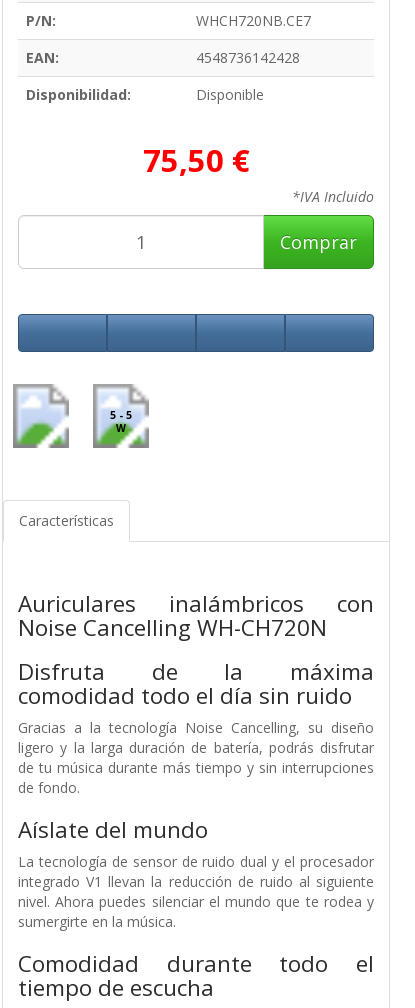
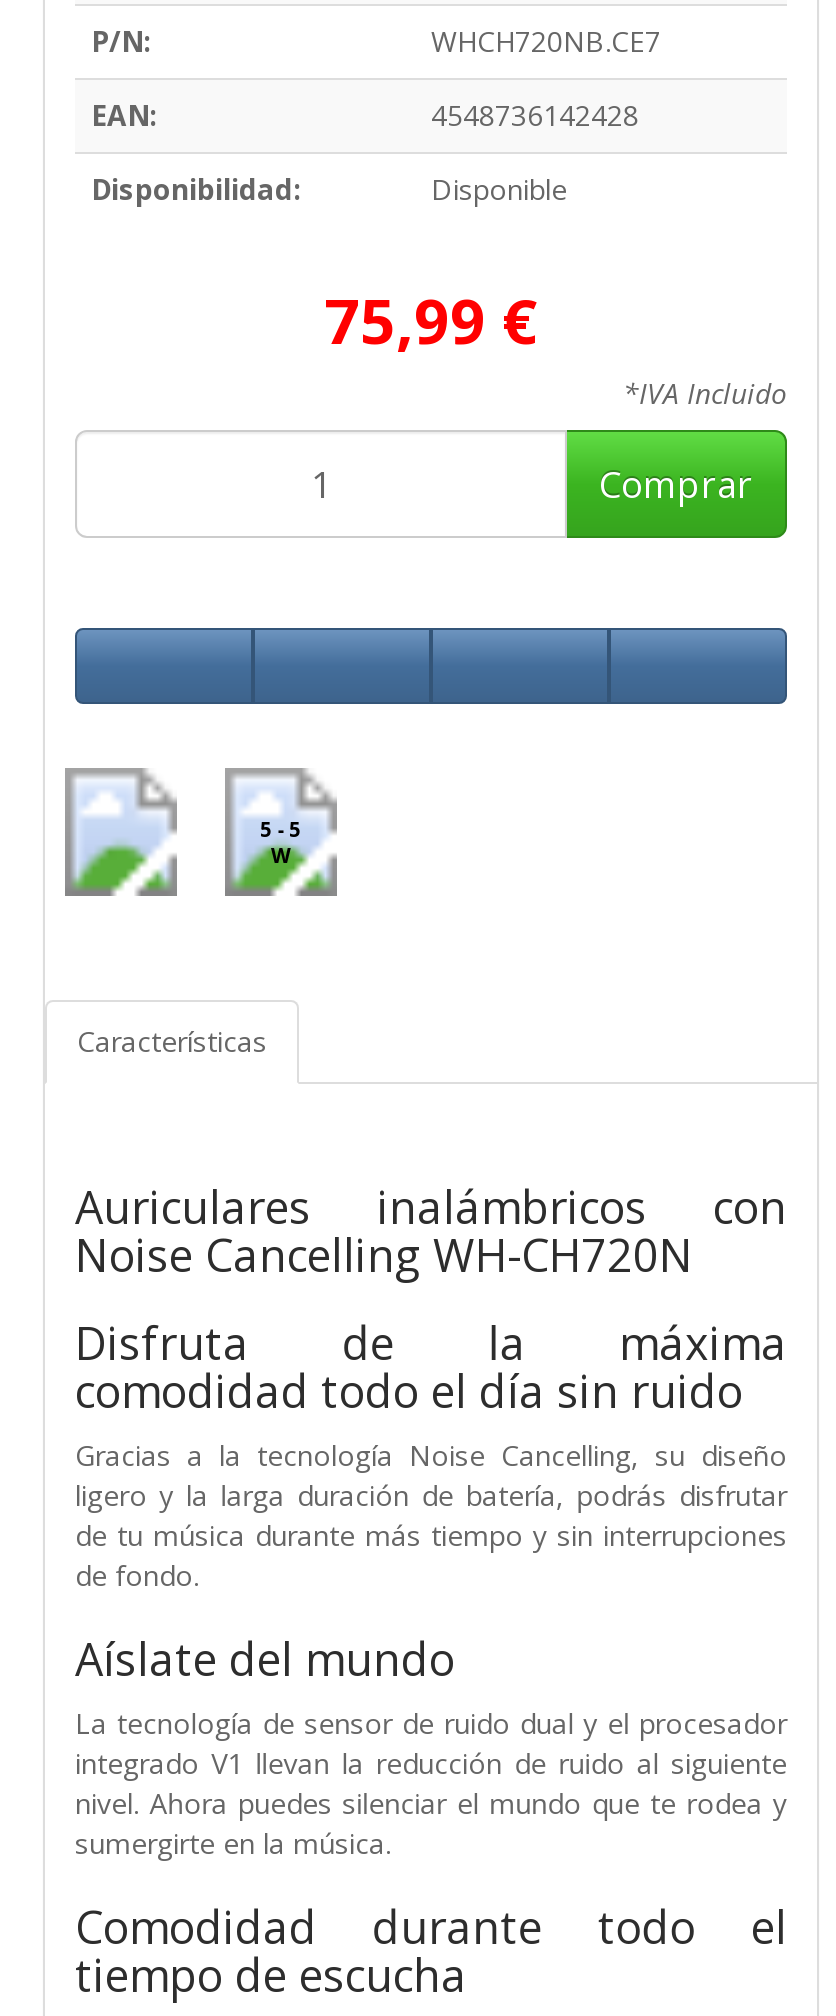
- 75,50 €
+ 75,99 €
